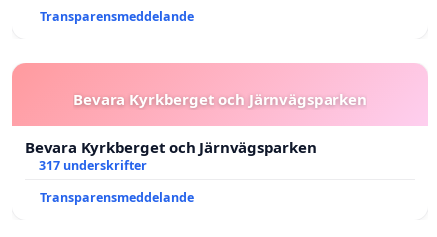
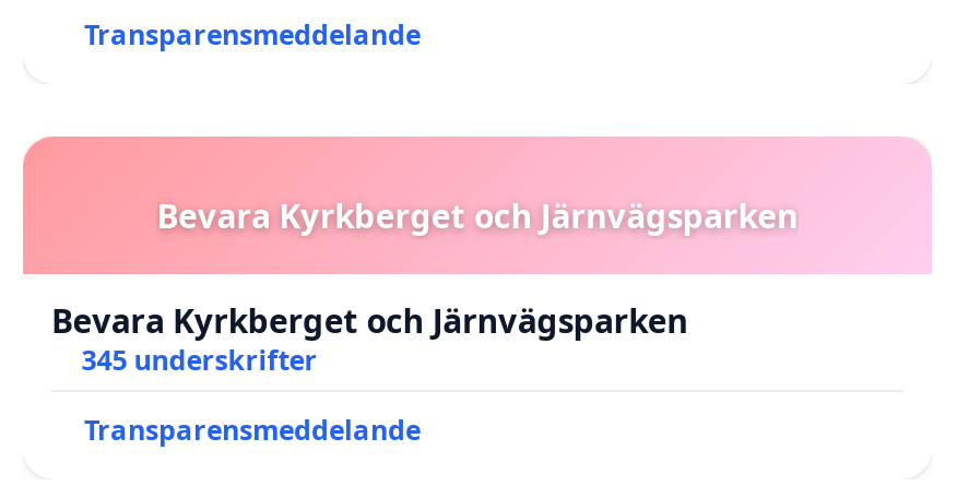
- 317 underskrifter
+ 345 underskrifter
